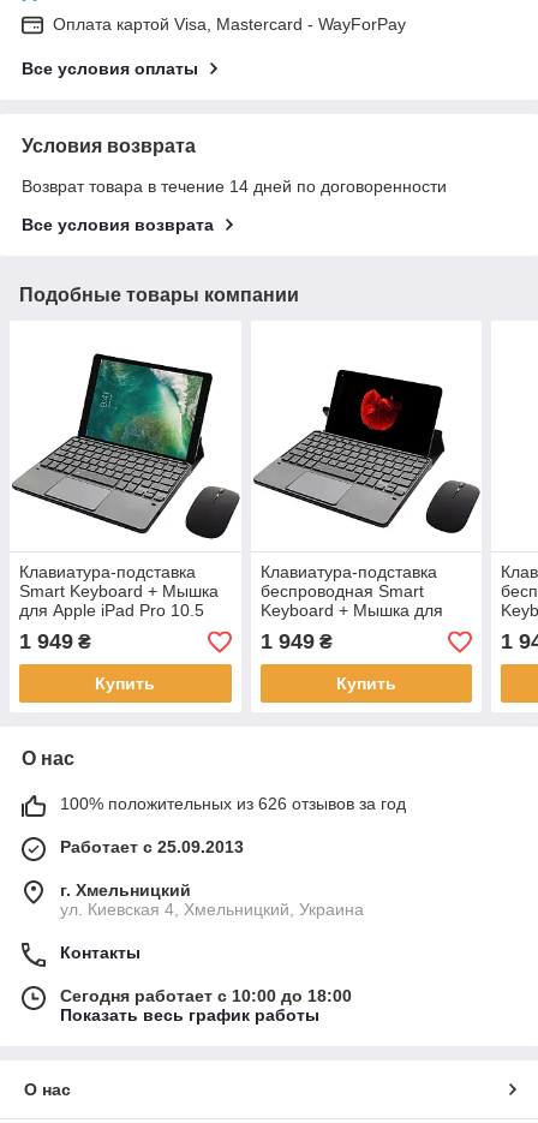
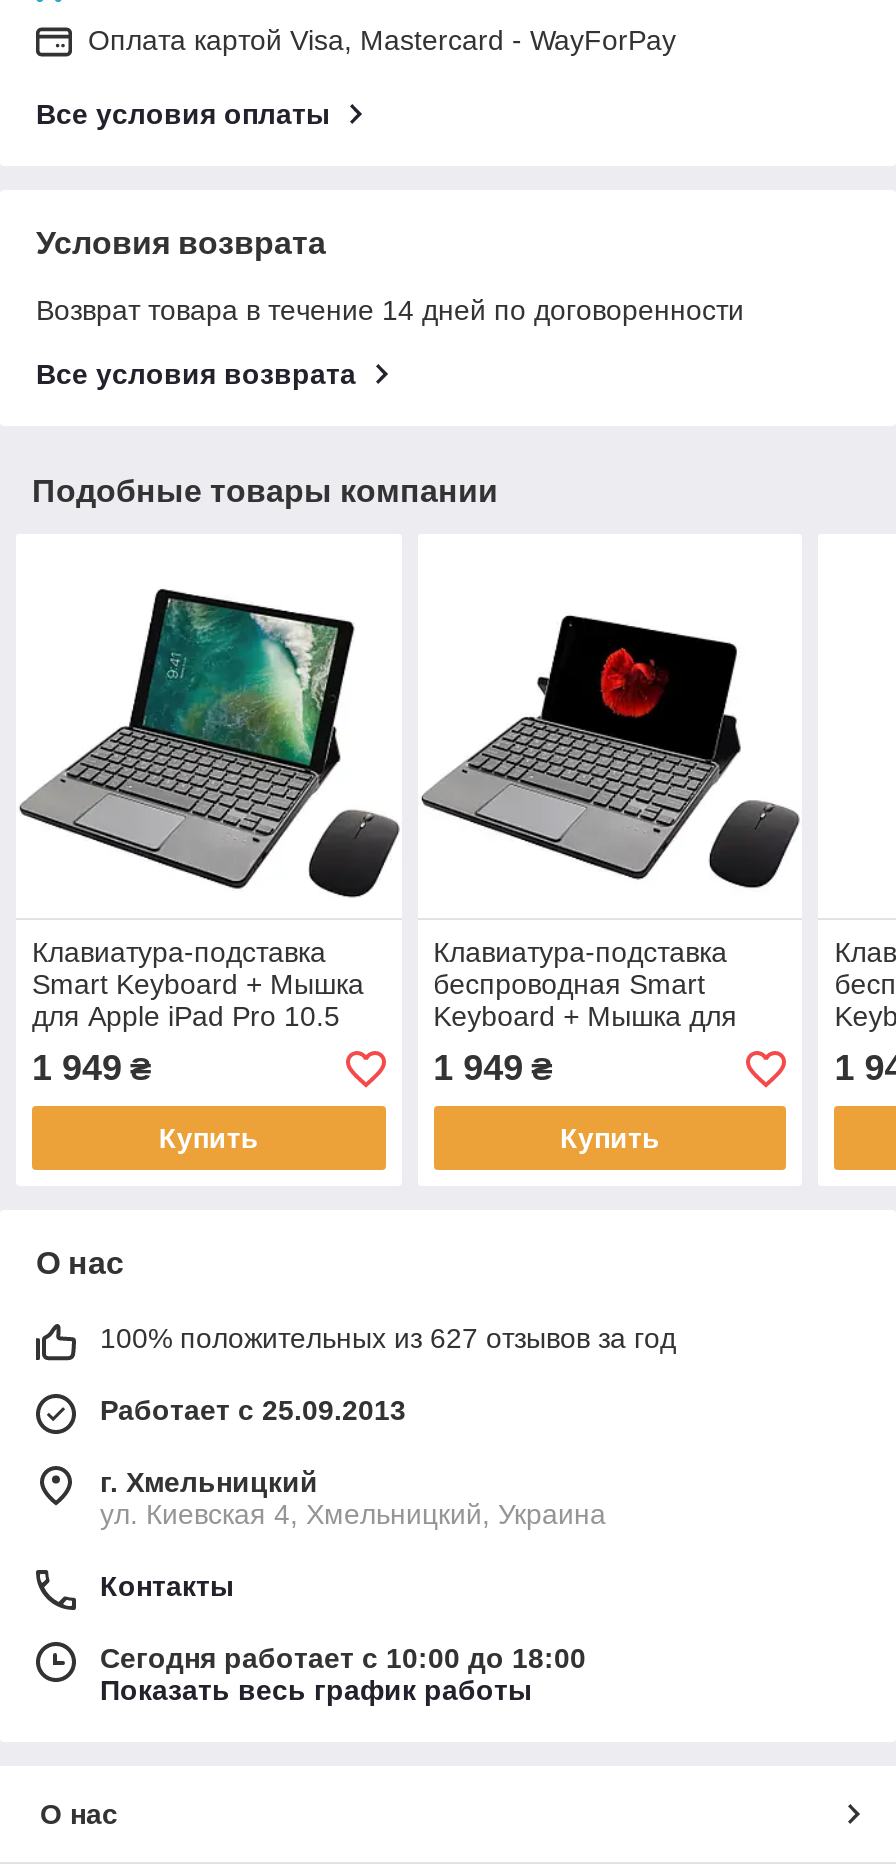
- 100% положительных из 626 отзывов за год
+ 100% положительных из 627 отзывов за год
